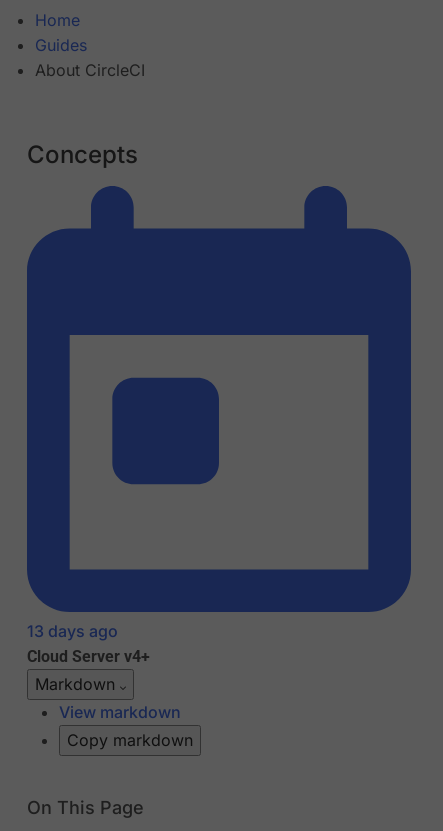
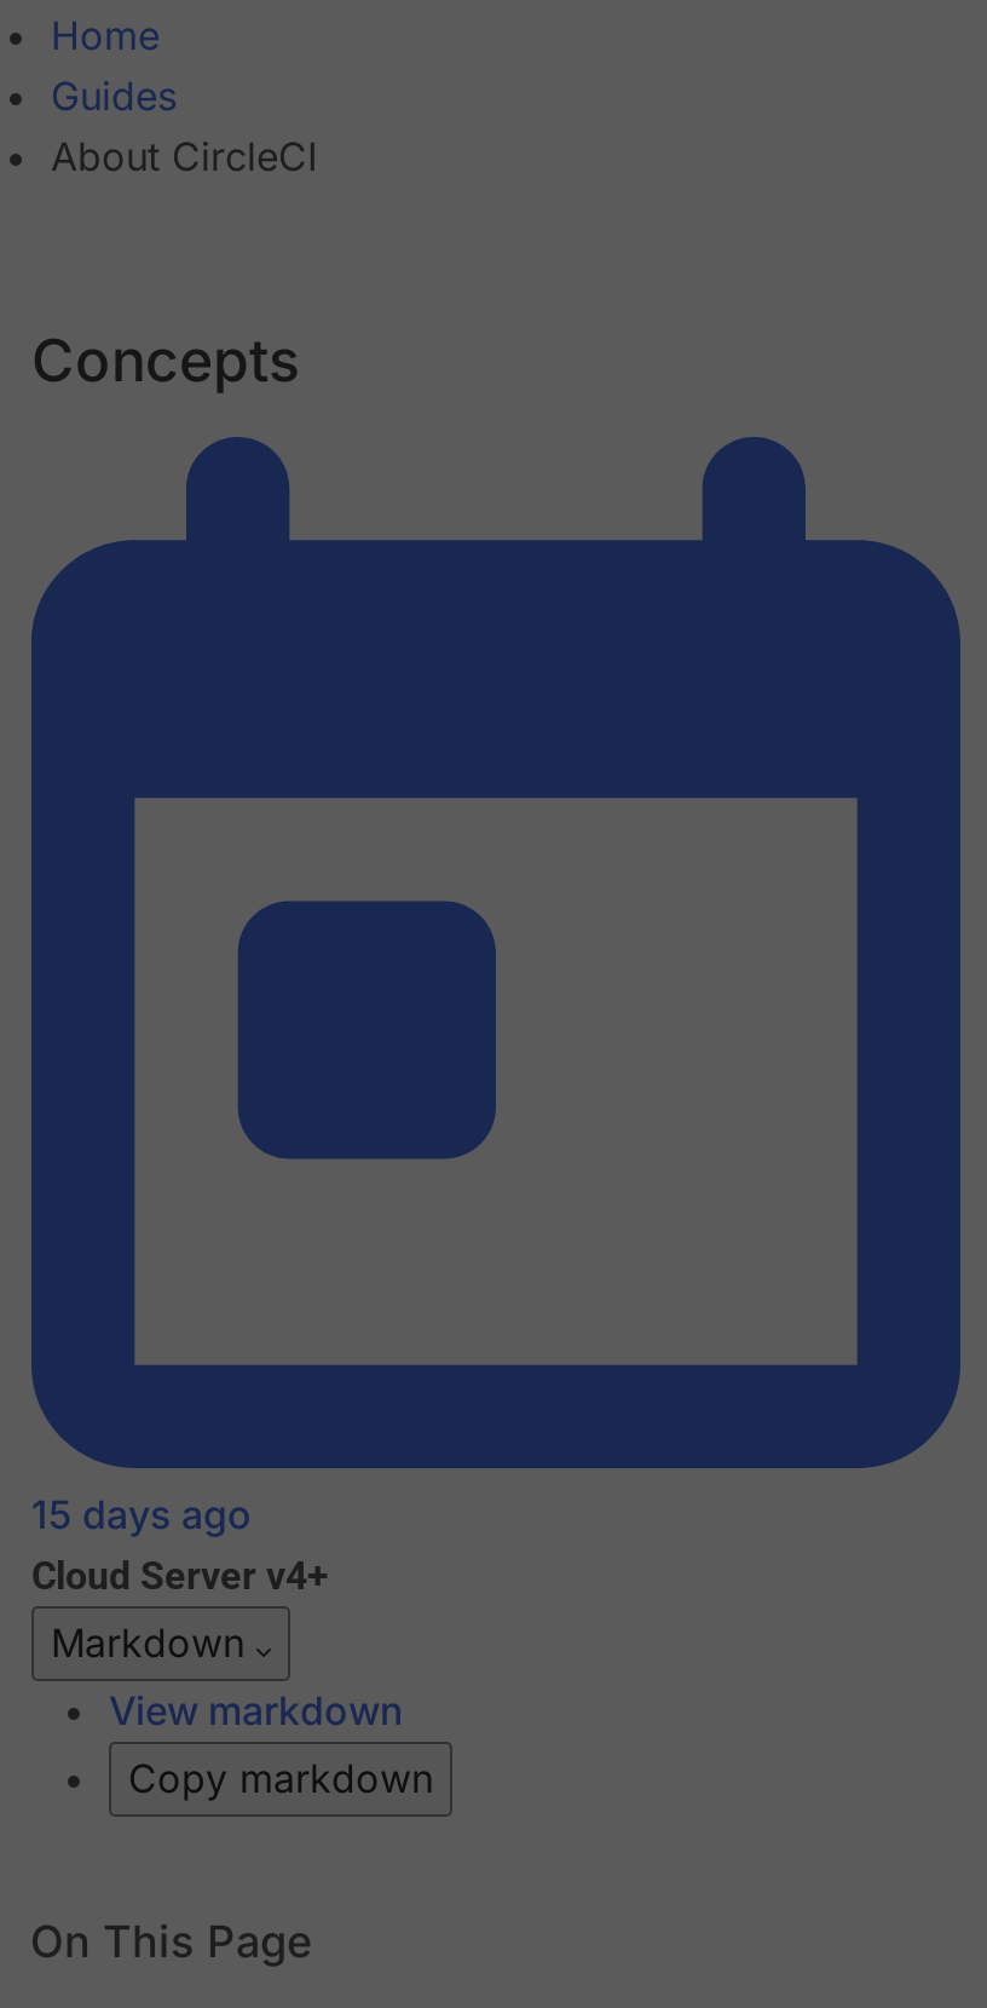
- 13 days ago
+ 15 days ago
